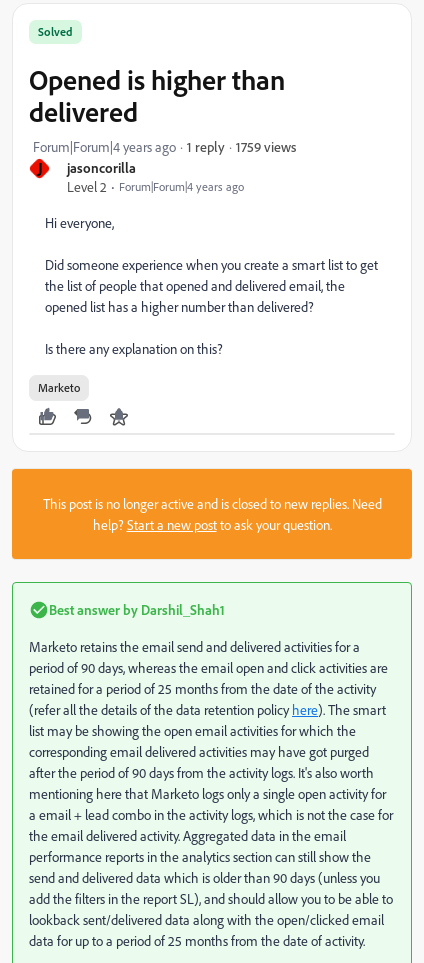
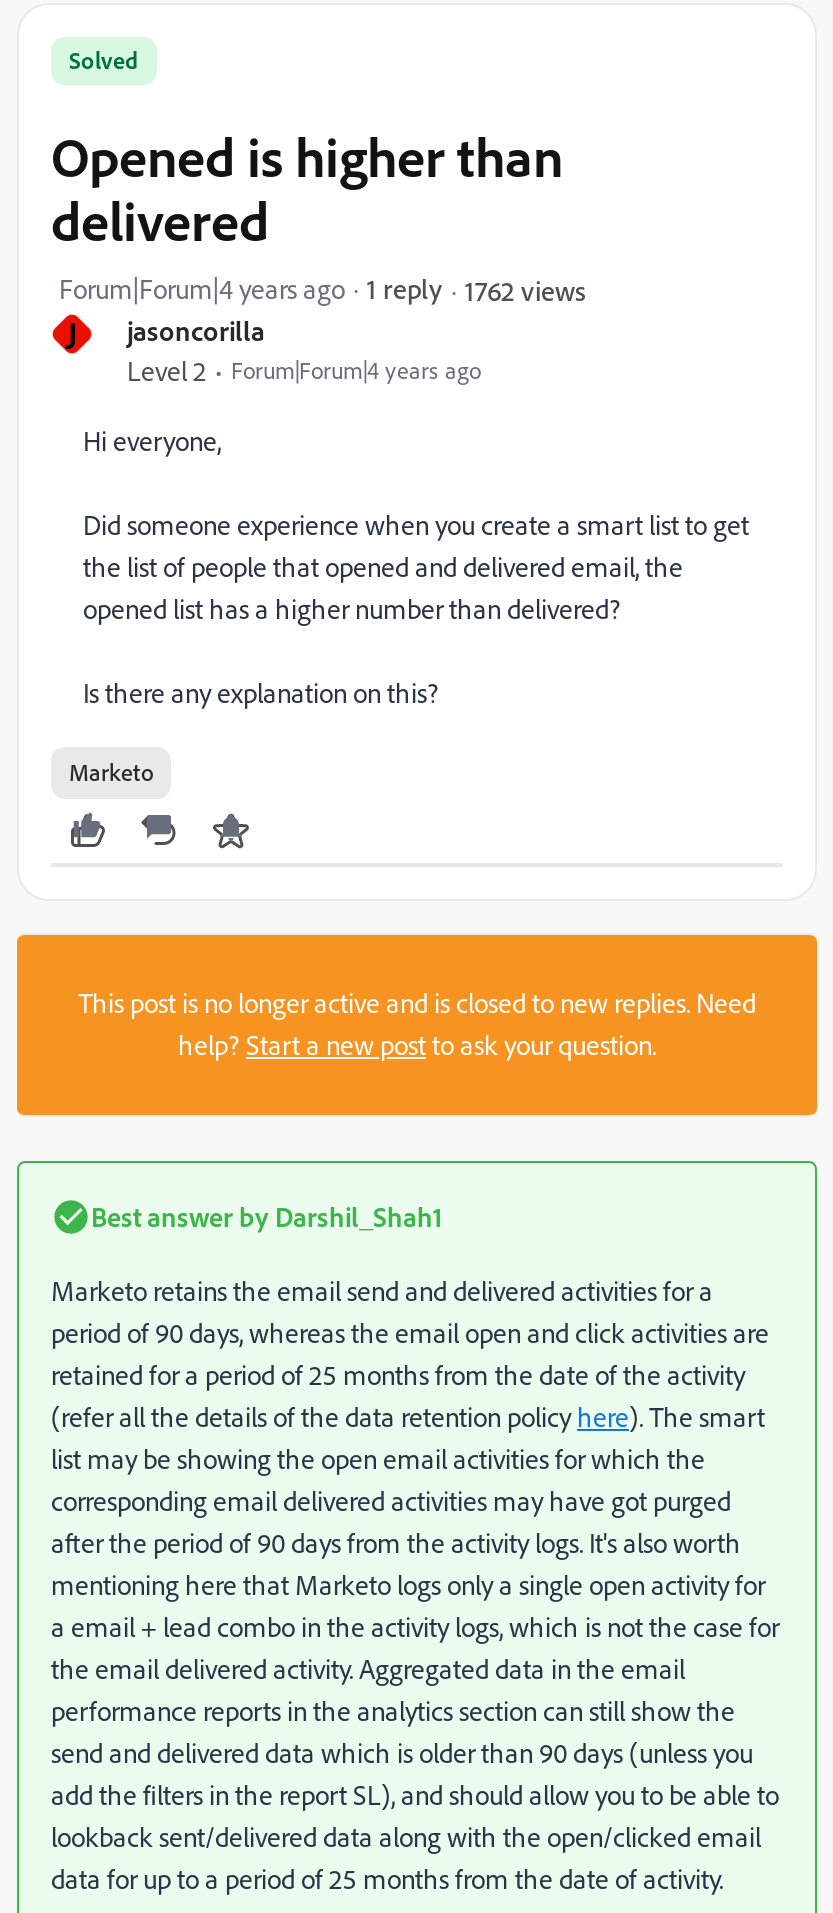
- 1759 views
+ 1762 views
